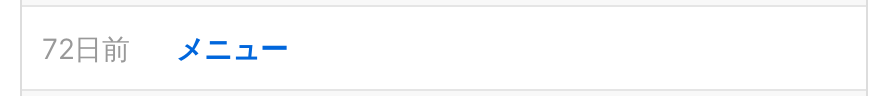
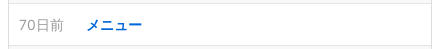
- 72日前 メニュー
+ 70日前 メニュー
